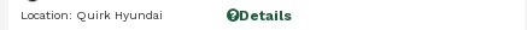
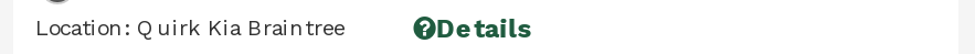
- Location: Quirk Hyundai
+ Location: Quirk Kia Braintree
